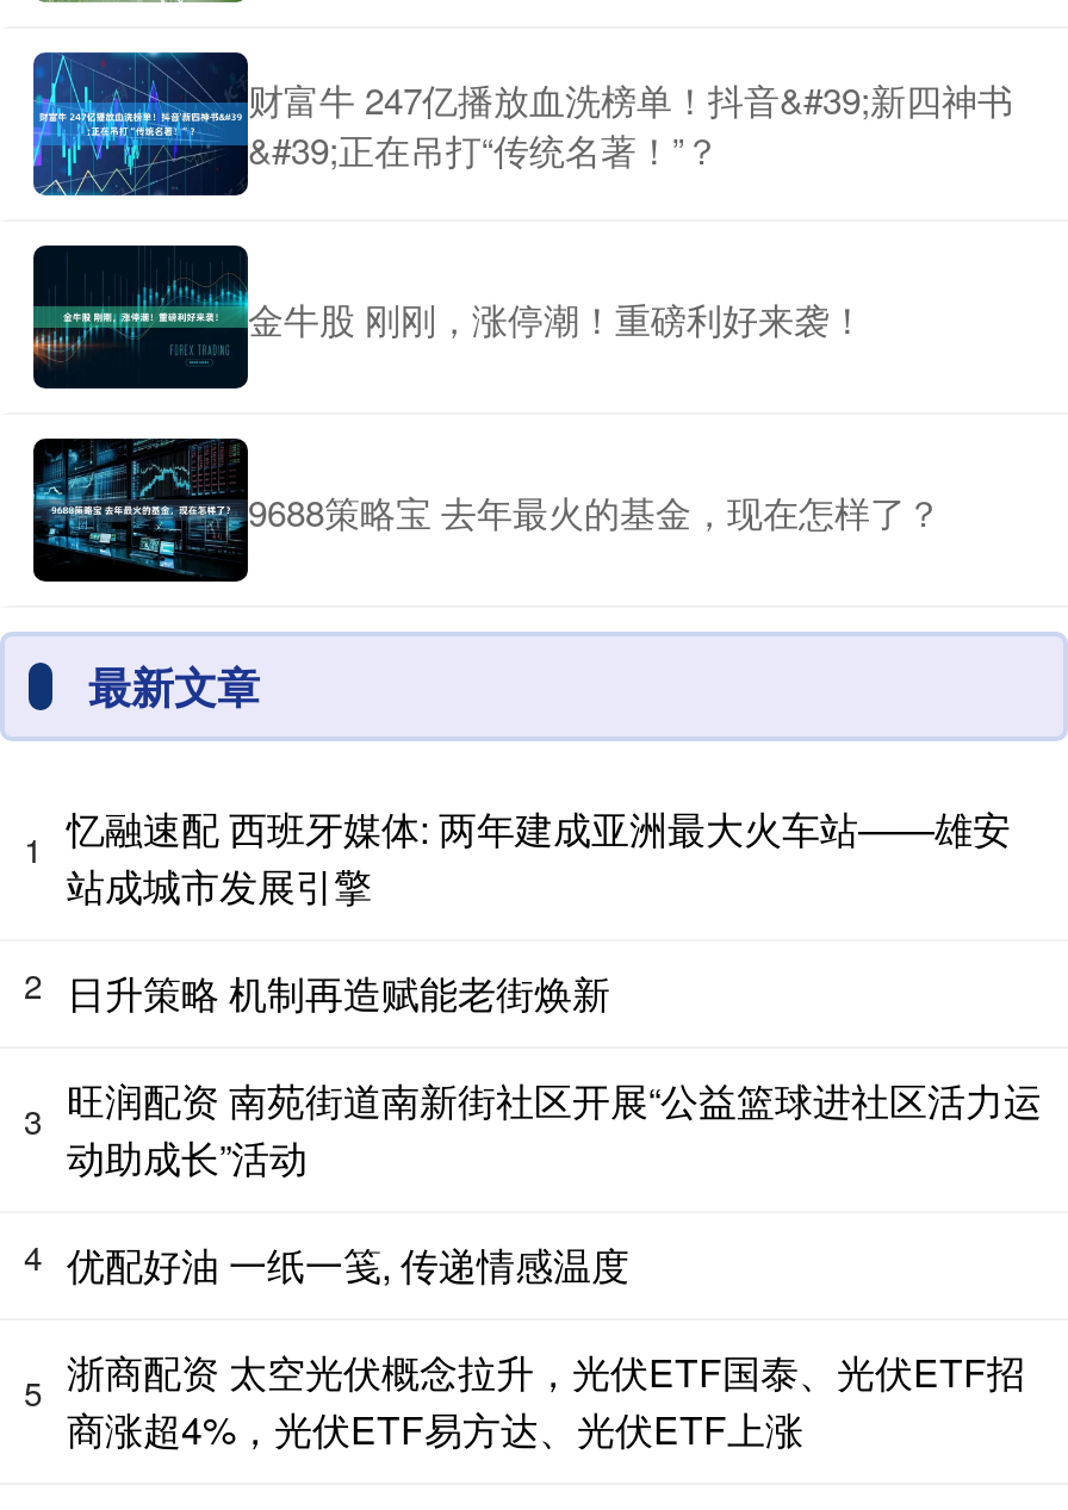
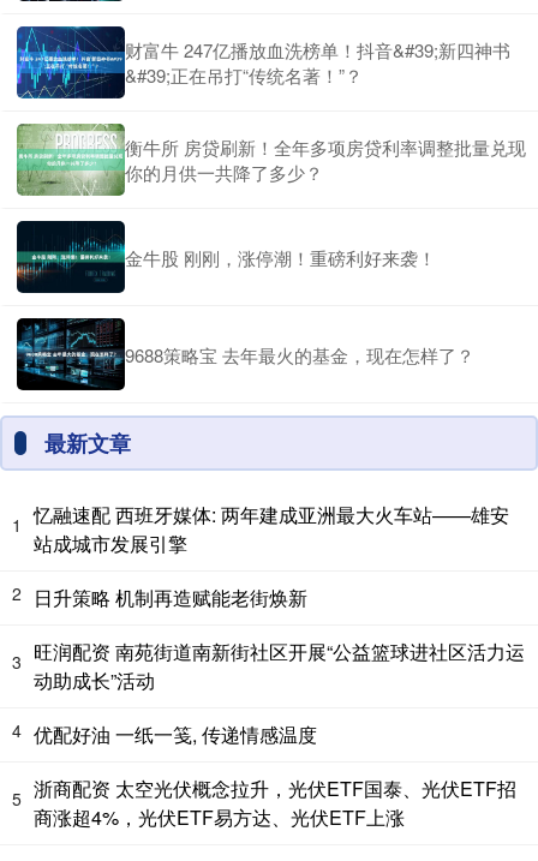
+ [image]
+ 衡牛所 房贷刷新！全年多项房贷利率调整批量兑现
+ 你的月供一共降了多少？
